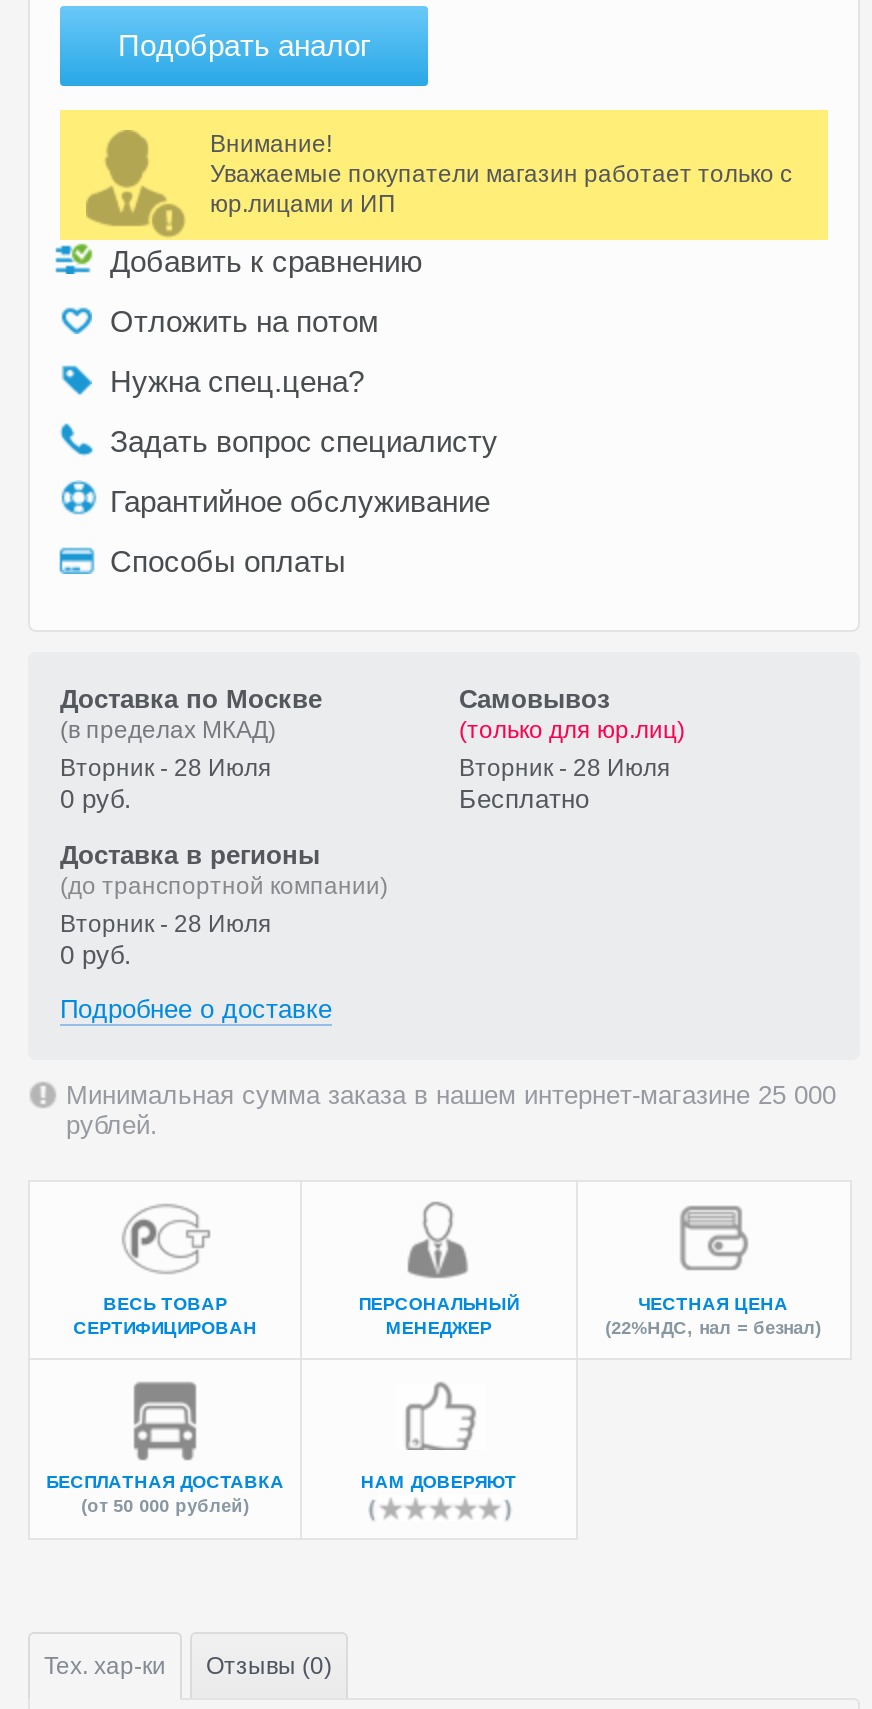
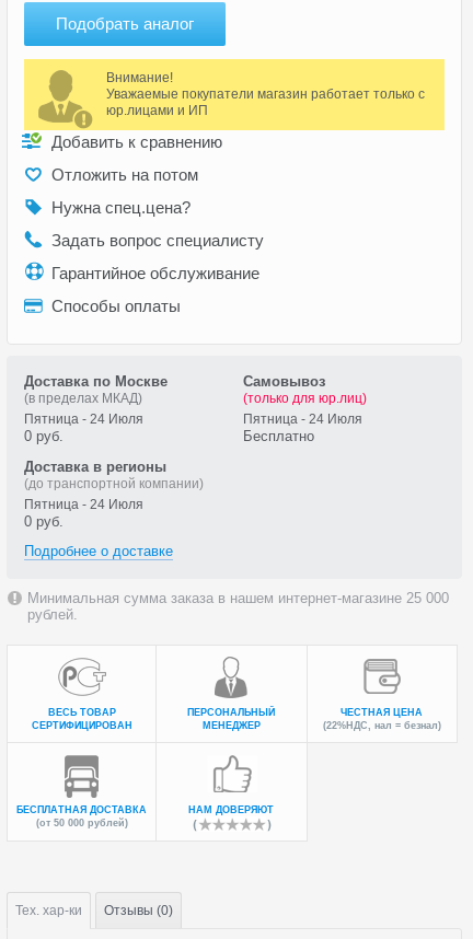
- Вторник - 28 Июля
+ Пятница - 24 Июля

- Вторник - 28 Июля
+ Пятница - 24 Июля

- Вторник - 28 Июля
+ Пятница - 24 Июля
